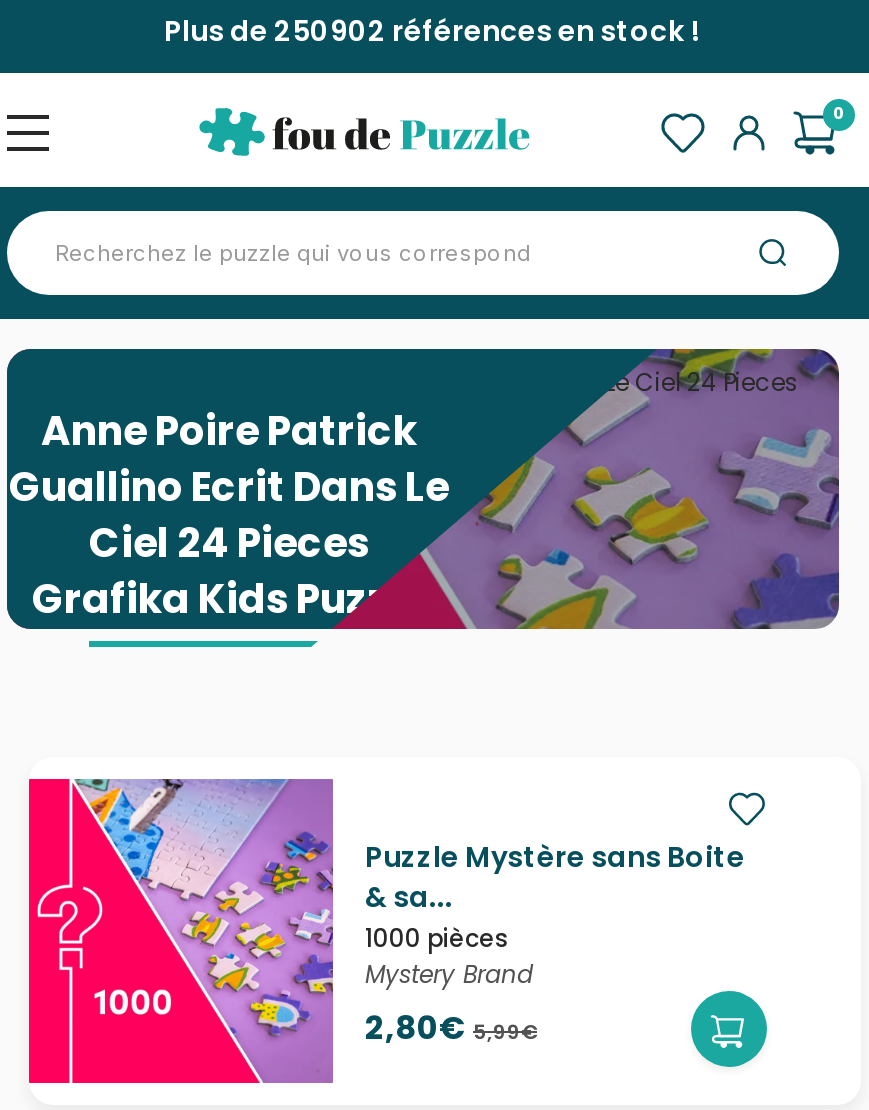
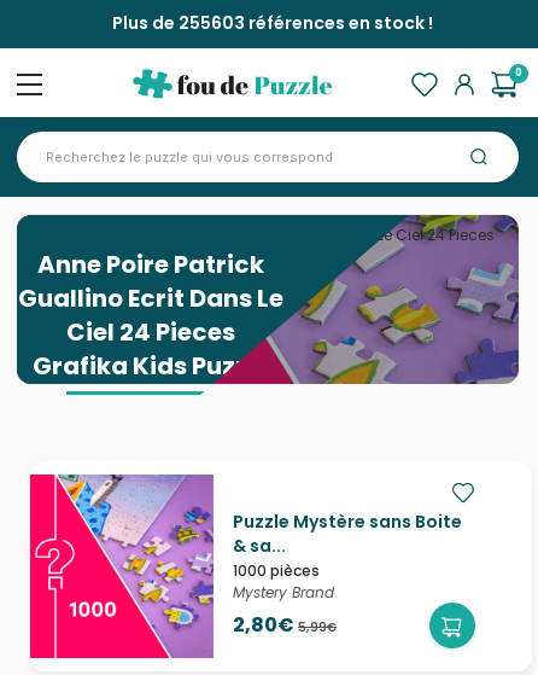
- Plus de 250902 références en stock !
+ Plus de 255603 références en stock !
